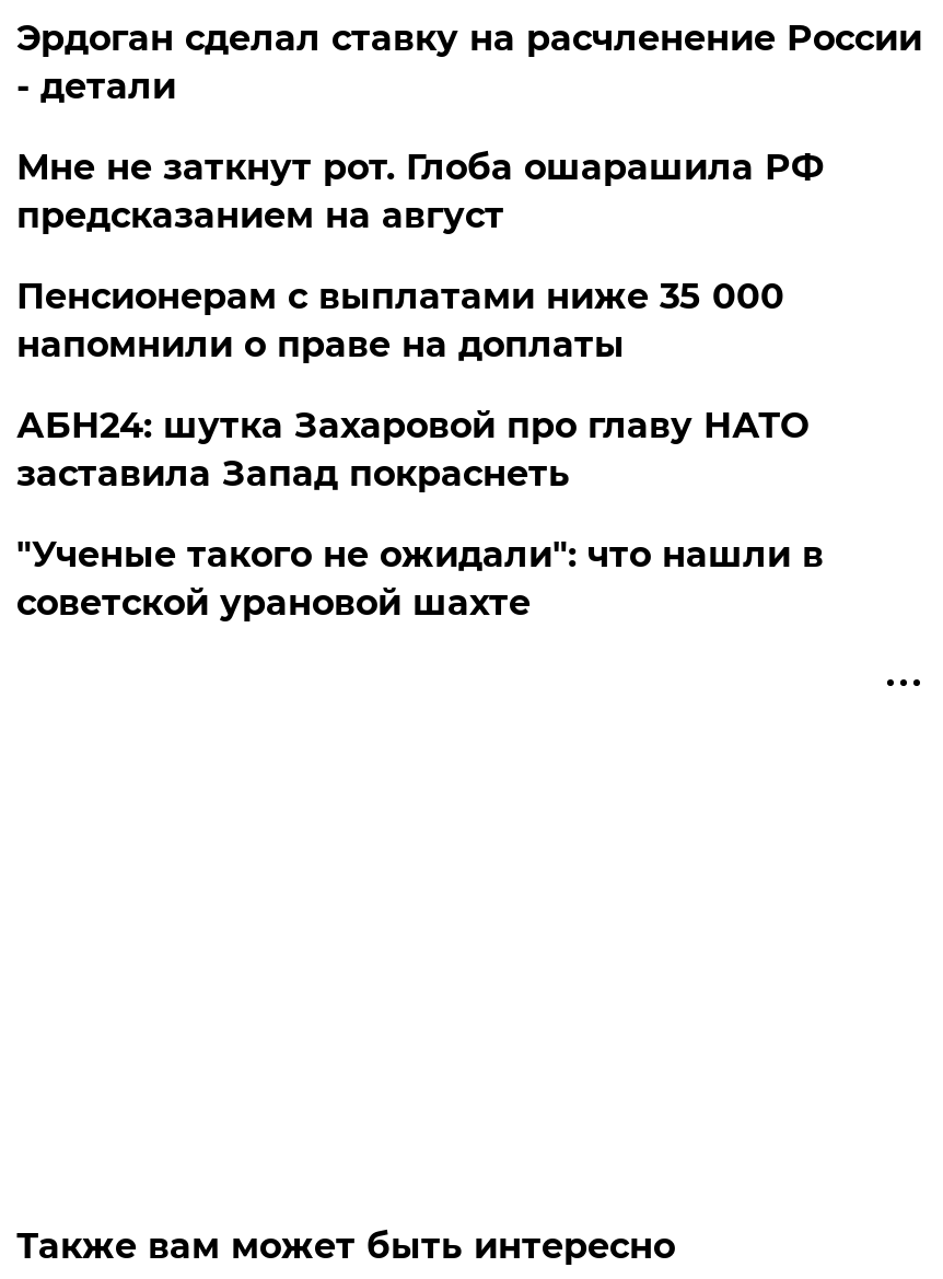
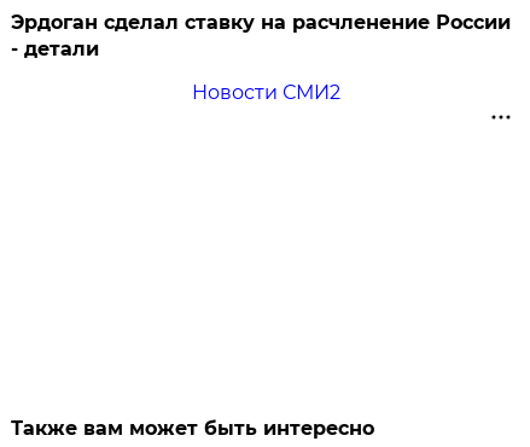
- Мне не заткнут рот. Глоба ошарашила РФ
- предсказанием на август
- Пенсионерам с выплатами ниже 35 000
- напомнили о праве на доплаты
- АБН24: шутка Захаровой про главу НАТО
- заставила Запад покраснеть
- "Ученые такого не ожидали": что нашли в
- советской урановой шахте
+ Новости СМИ2
